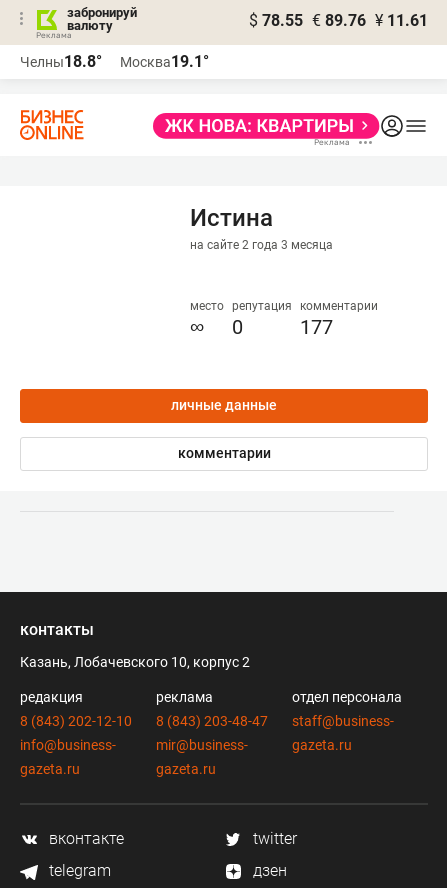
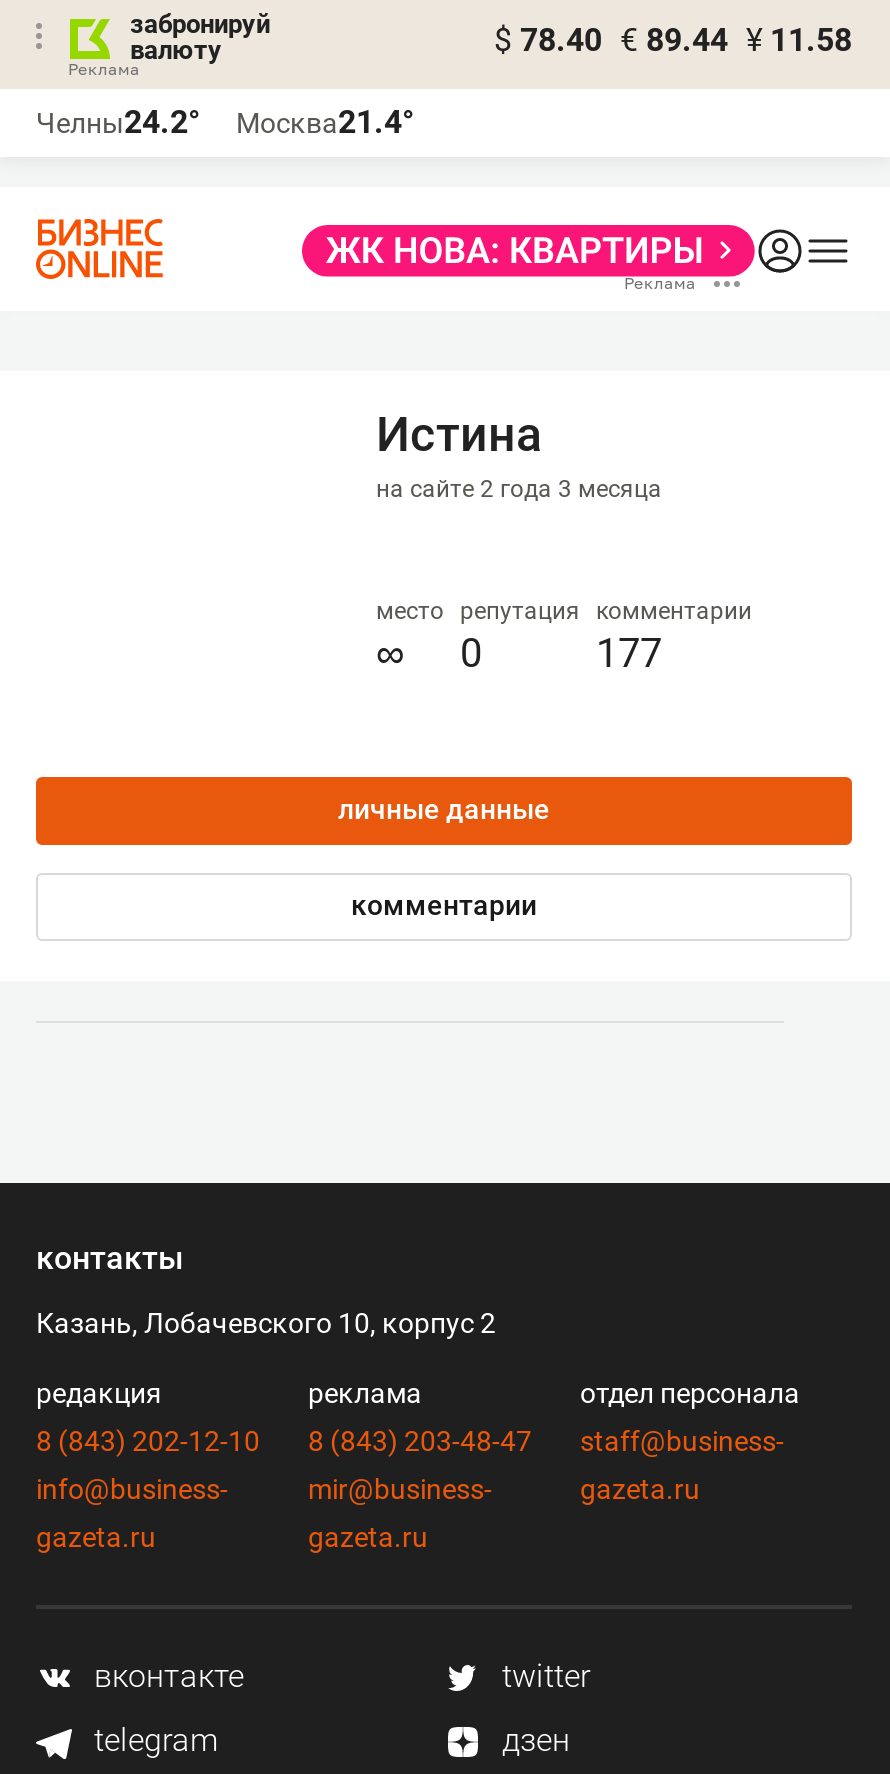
- $ 78.55 € 89.76 ¥ 11.61
+ $ 78.40 € 89.44 ¥ 11.58

- Челны18.8°
+ Челны24.2°

- Москва19.1°
+ Москва21.4°
